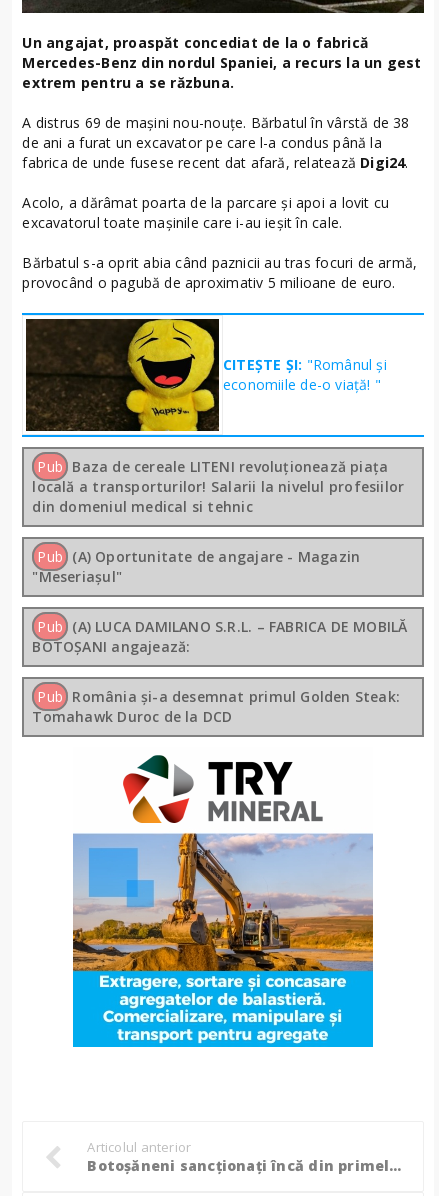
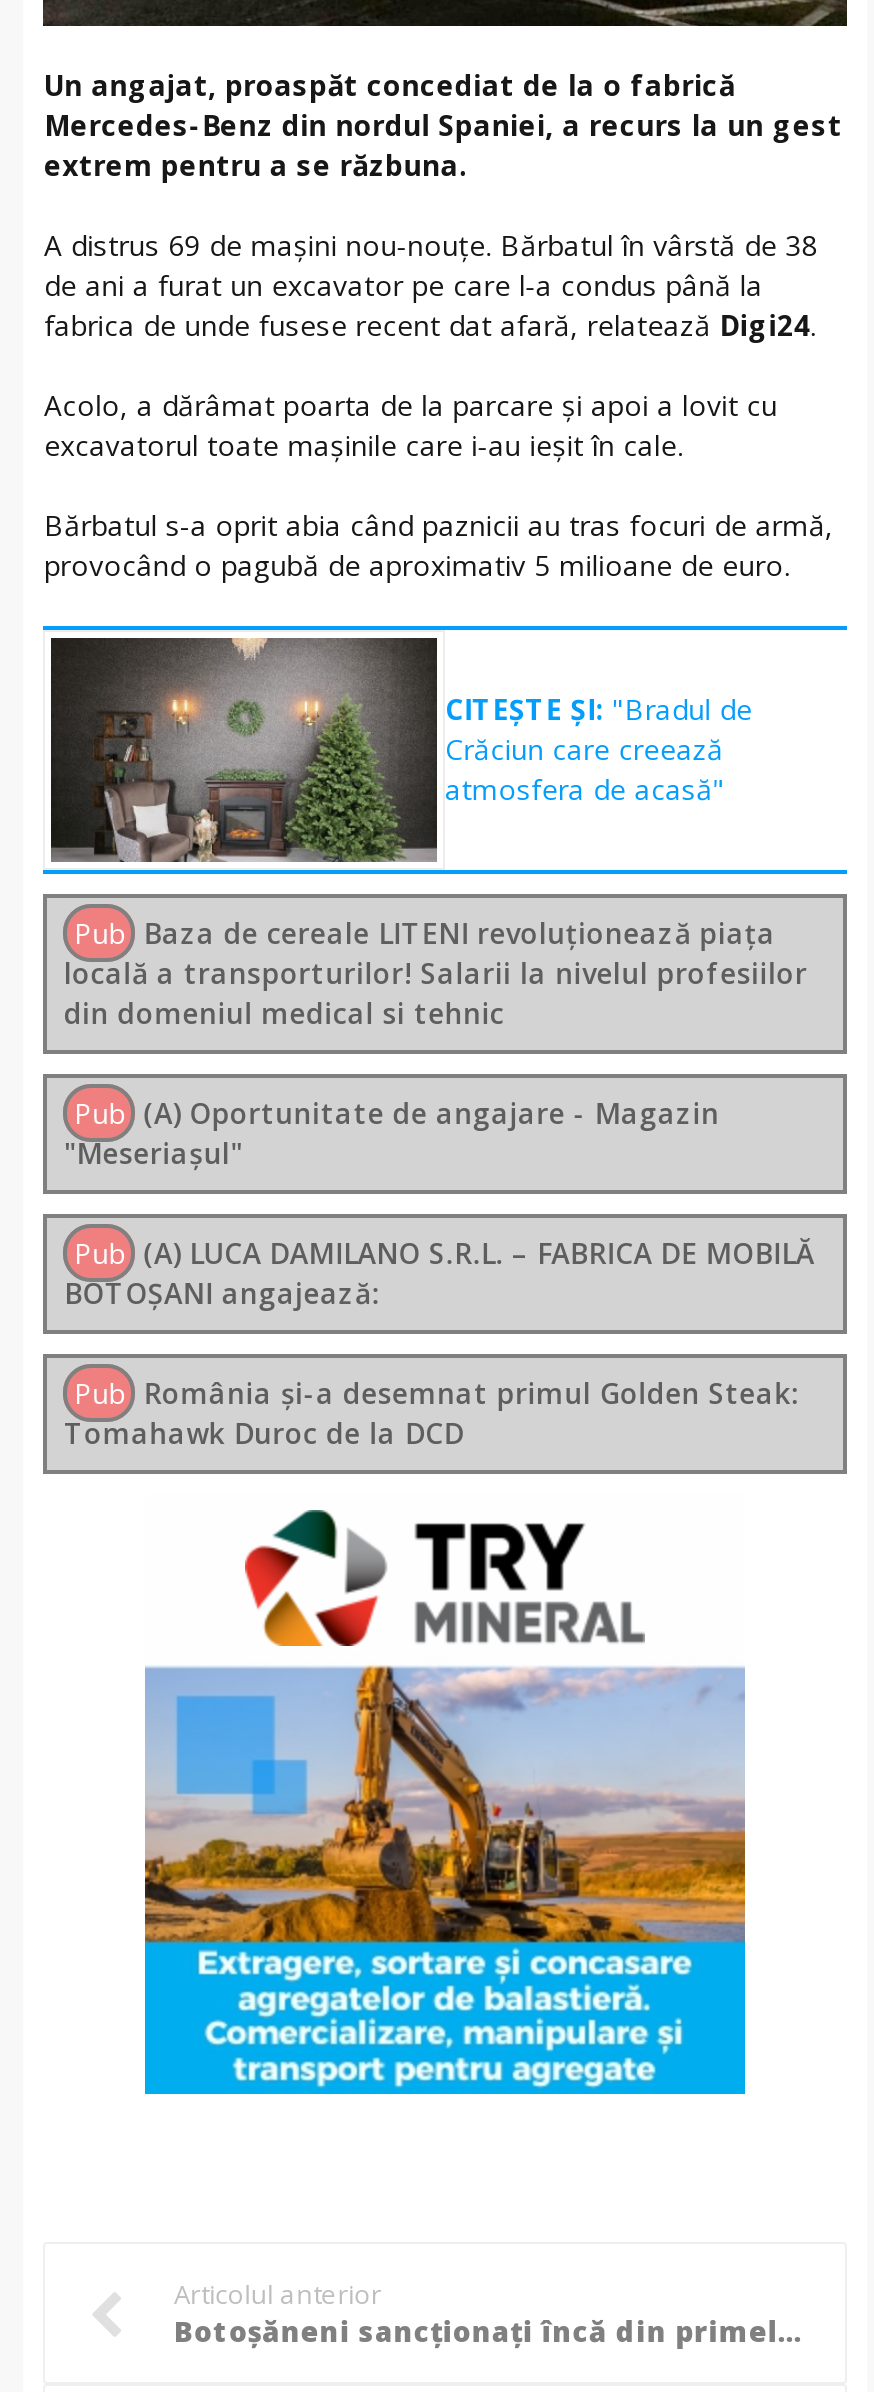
- [image]
- CITEȘTE ȘI: "Românul și
- economiile de-o viață! "
+ [image]
+ CITEȘTE ȘI: "Bradul de
+ Crăciun care creează
+ atmosfera de acasă"
